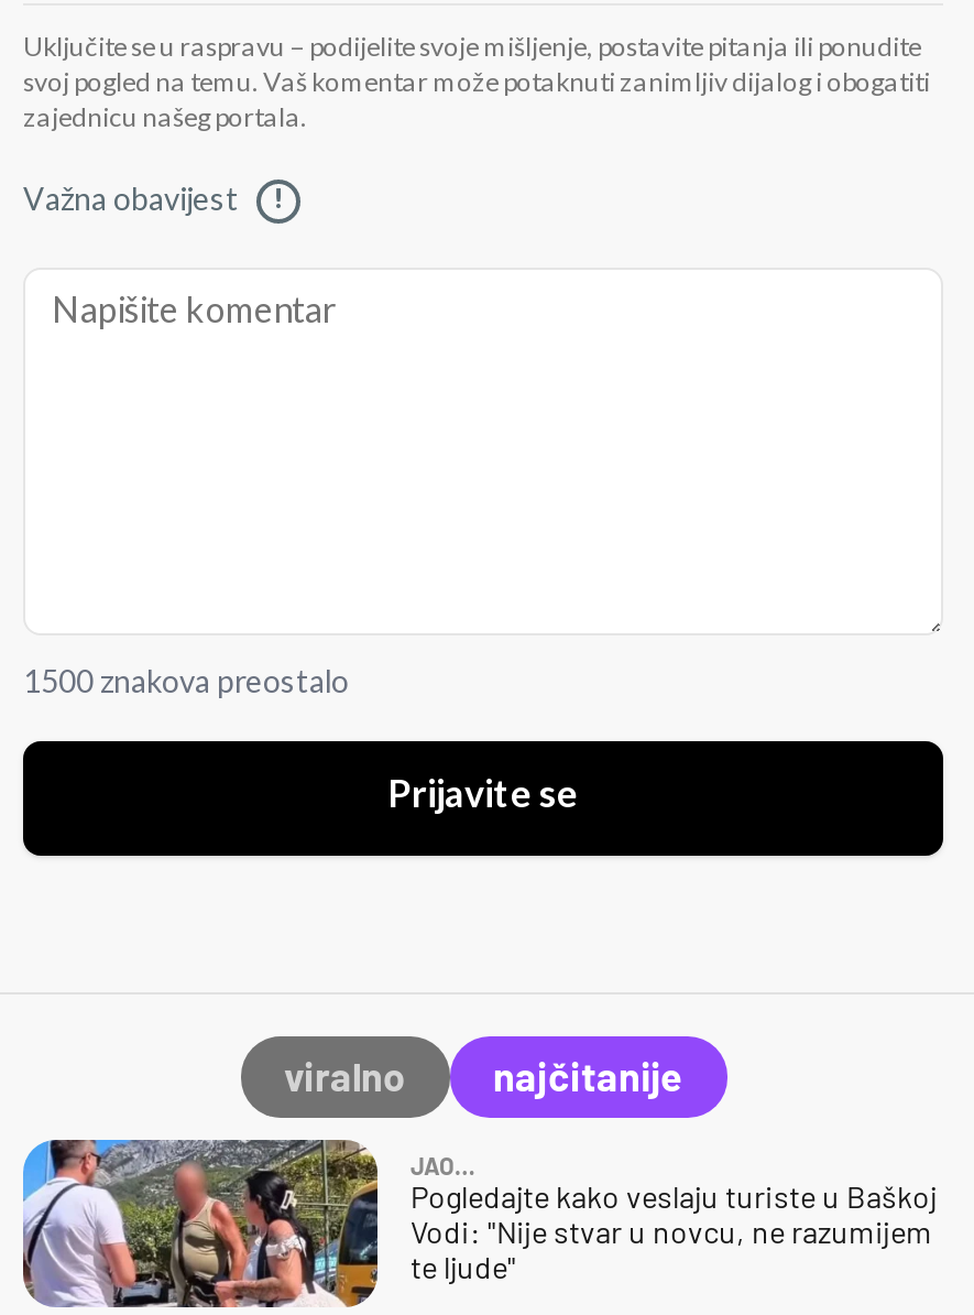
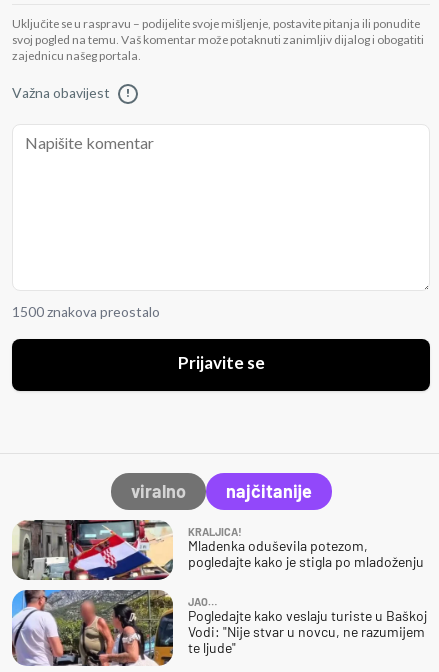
+ [image]
+ KRALJICA!
+ Mladenka oduševila potezom,
+ pogledajte kako je stigla po mladoženju
